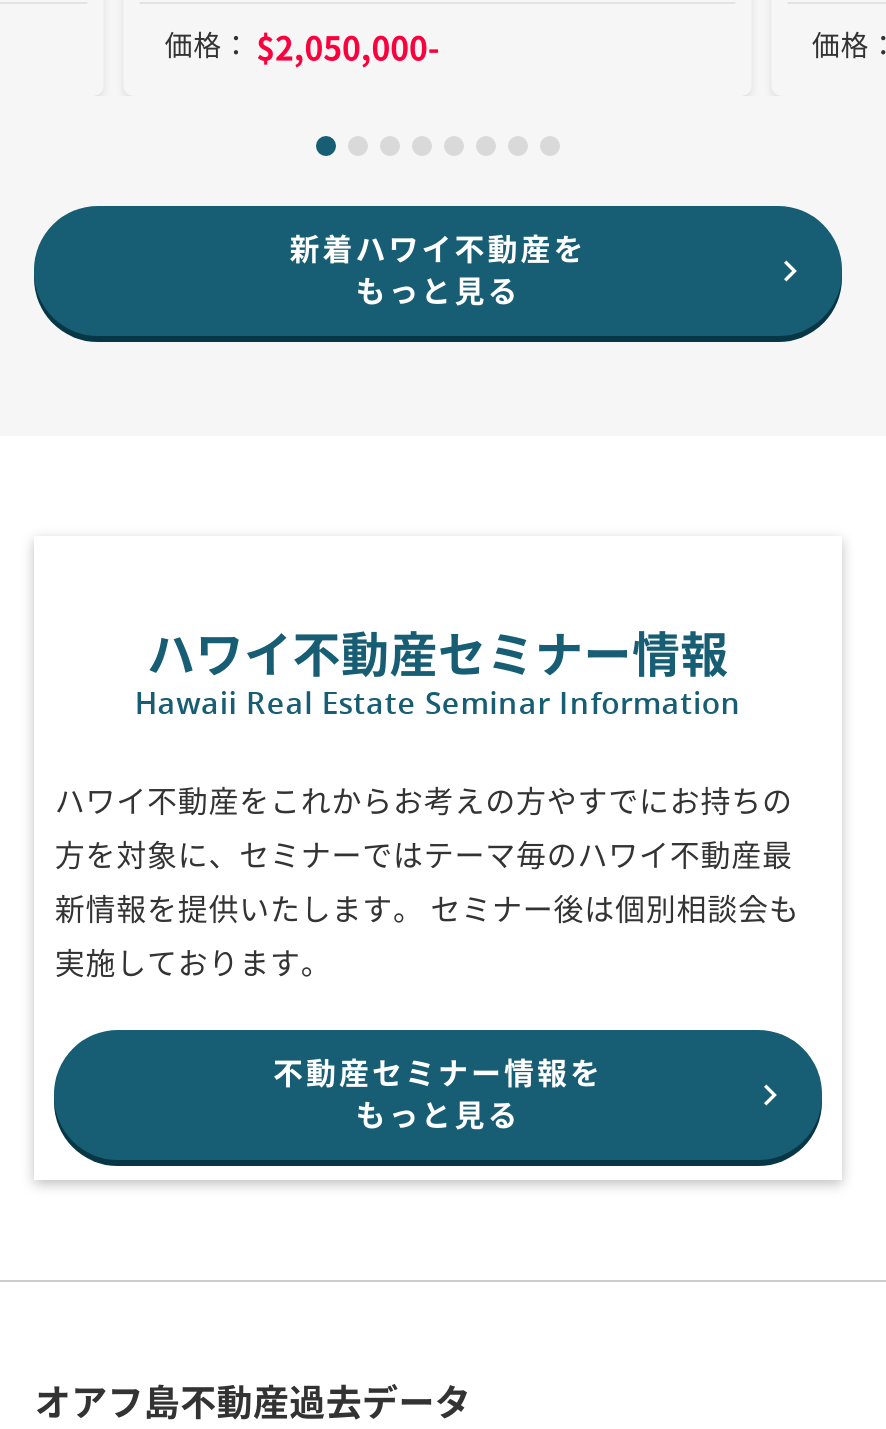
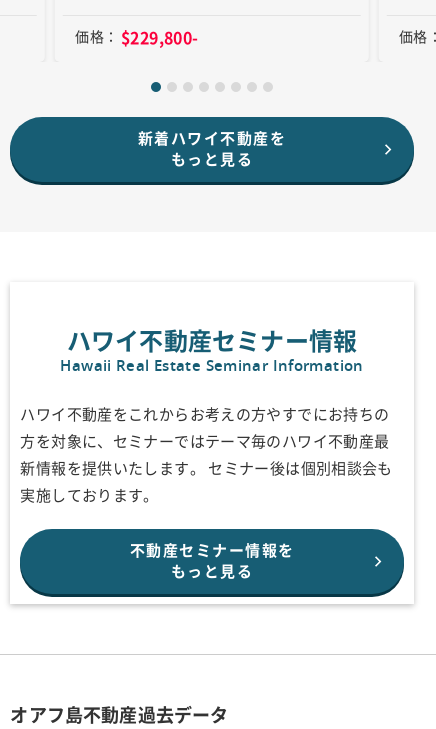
- 価格 $2,050,000-
+ 価格 $229,800-
